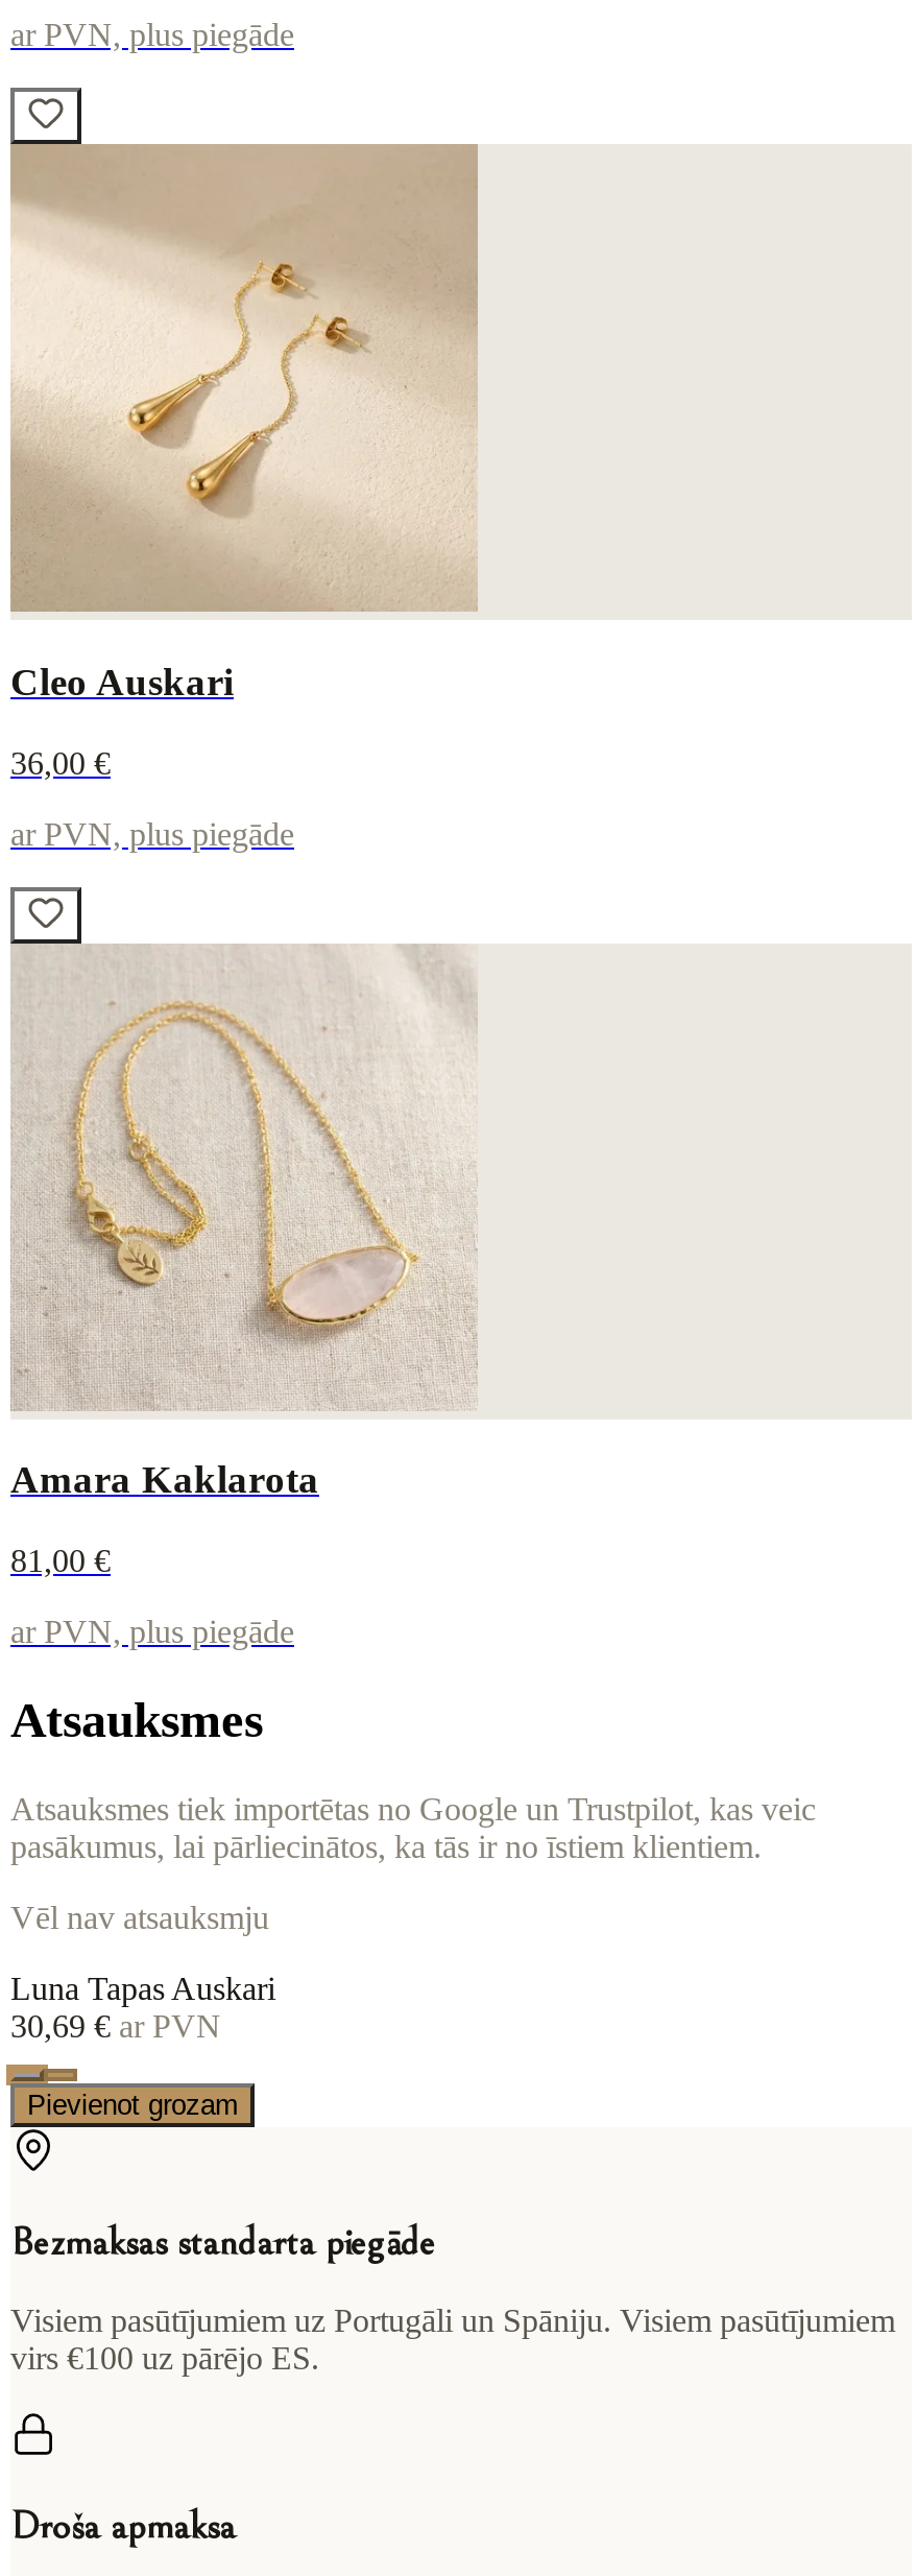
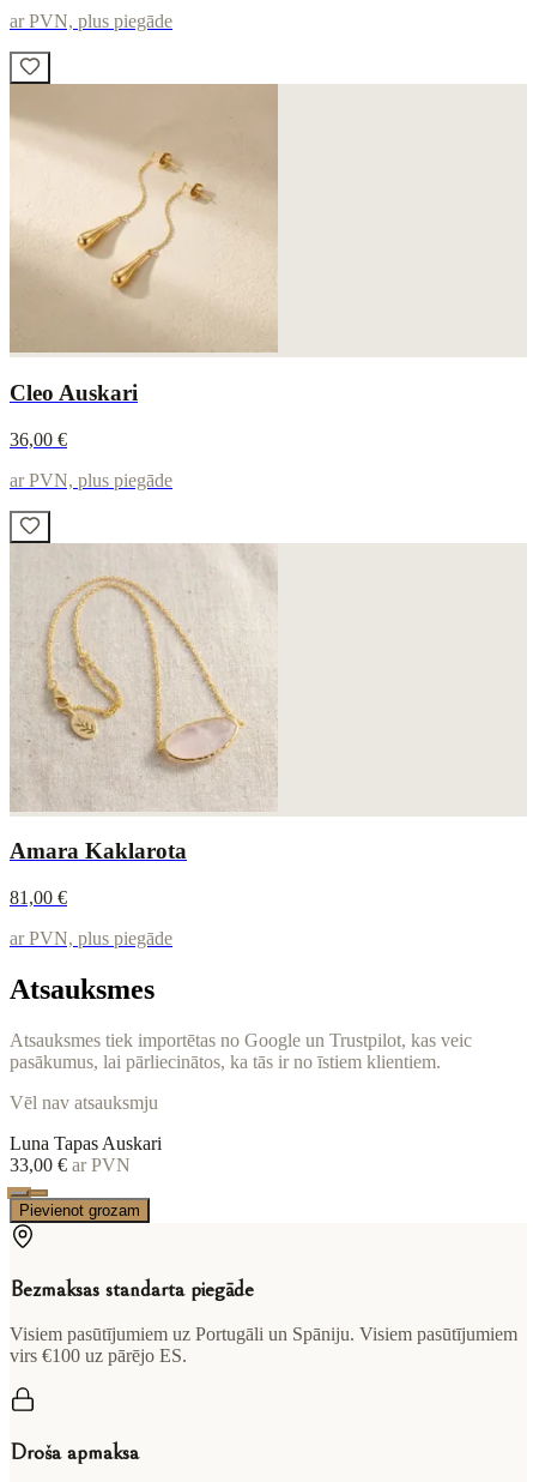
- 30,69 €ar PVN
+ 33,00 €ar PVN
